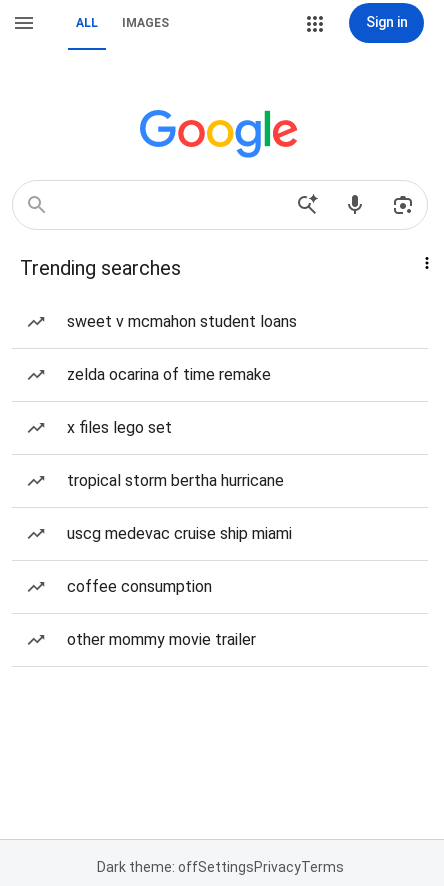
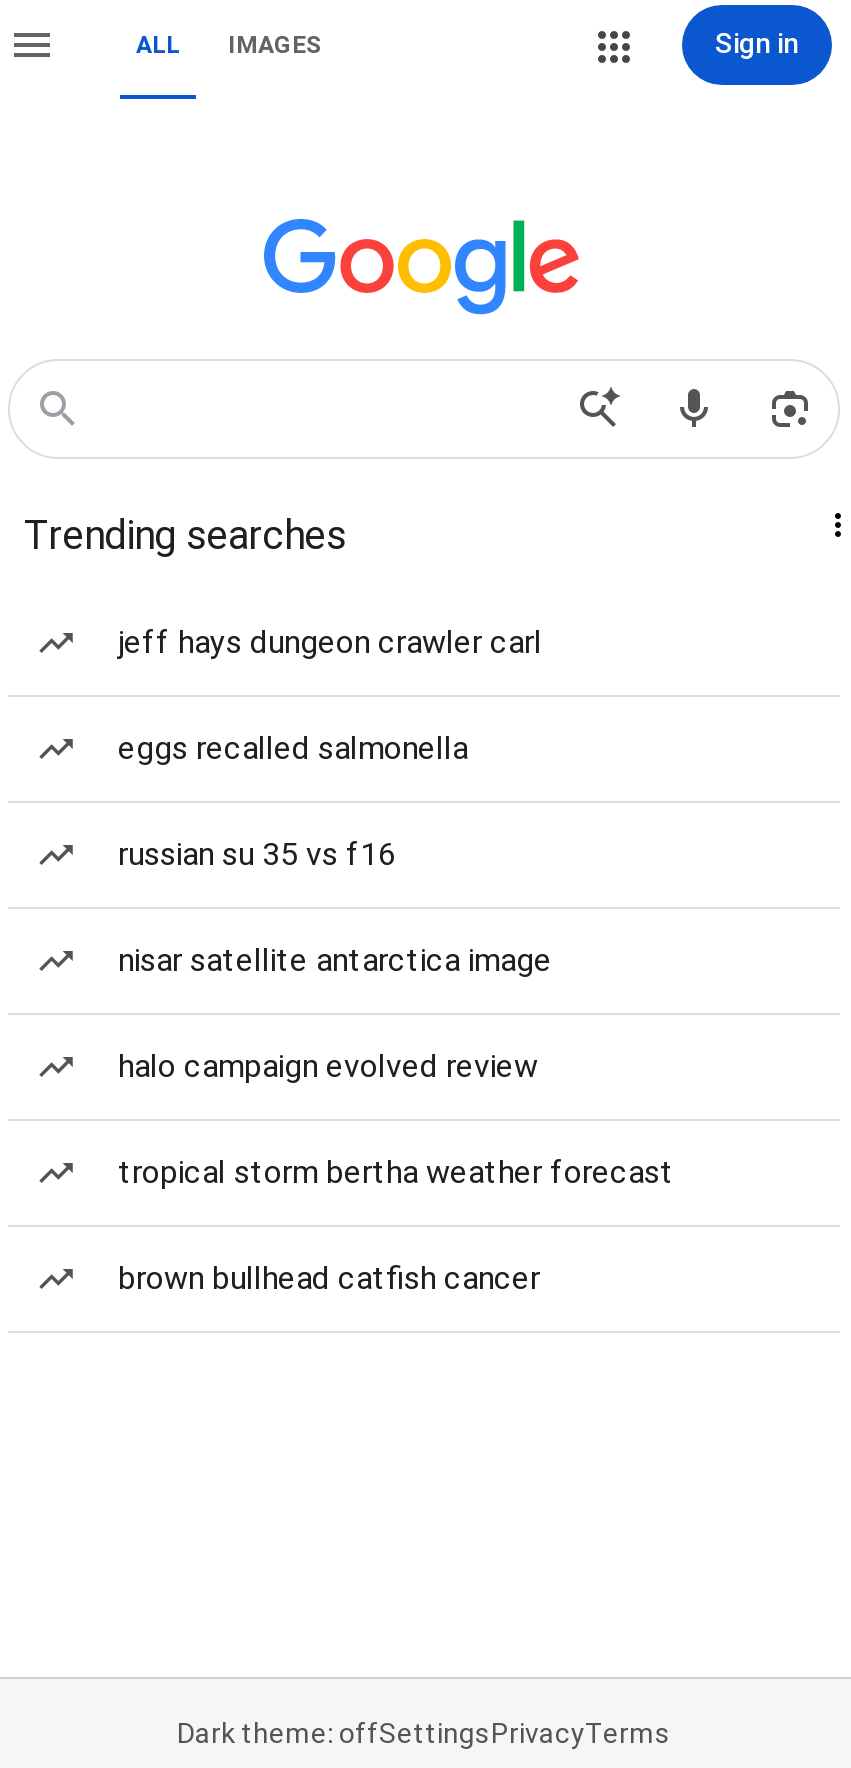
- sweet v mcmahon student loans
+ jeff hays dungeon crawler carl

- zelda ocarina of time remake
+ eggs recalled salmonella

- x files lego set
+ russian su 35 vs f16

- tropical storm bertha hurricane
+ nisar satellite antarctica image

- uscg medevac cruise ship miami
+ halo campaign evolved review

- coffee consumption
+ tropical storm bertha weather forecast

- other mommy movie trailer
+ brown bullhead catfish cancer
